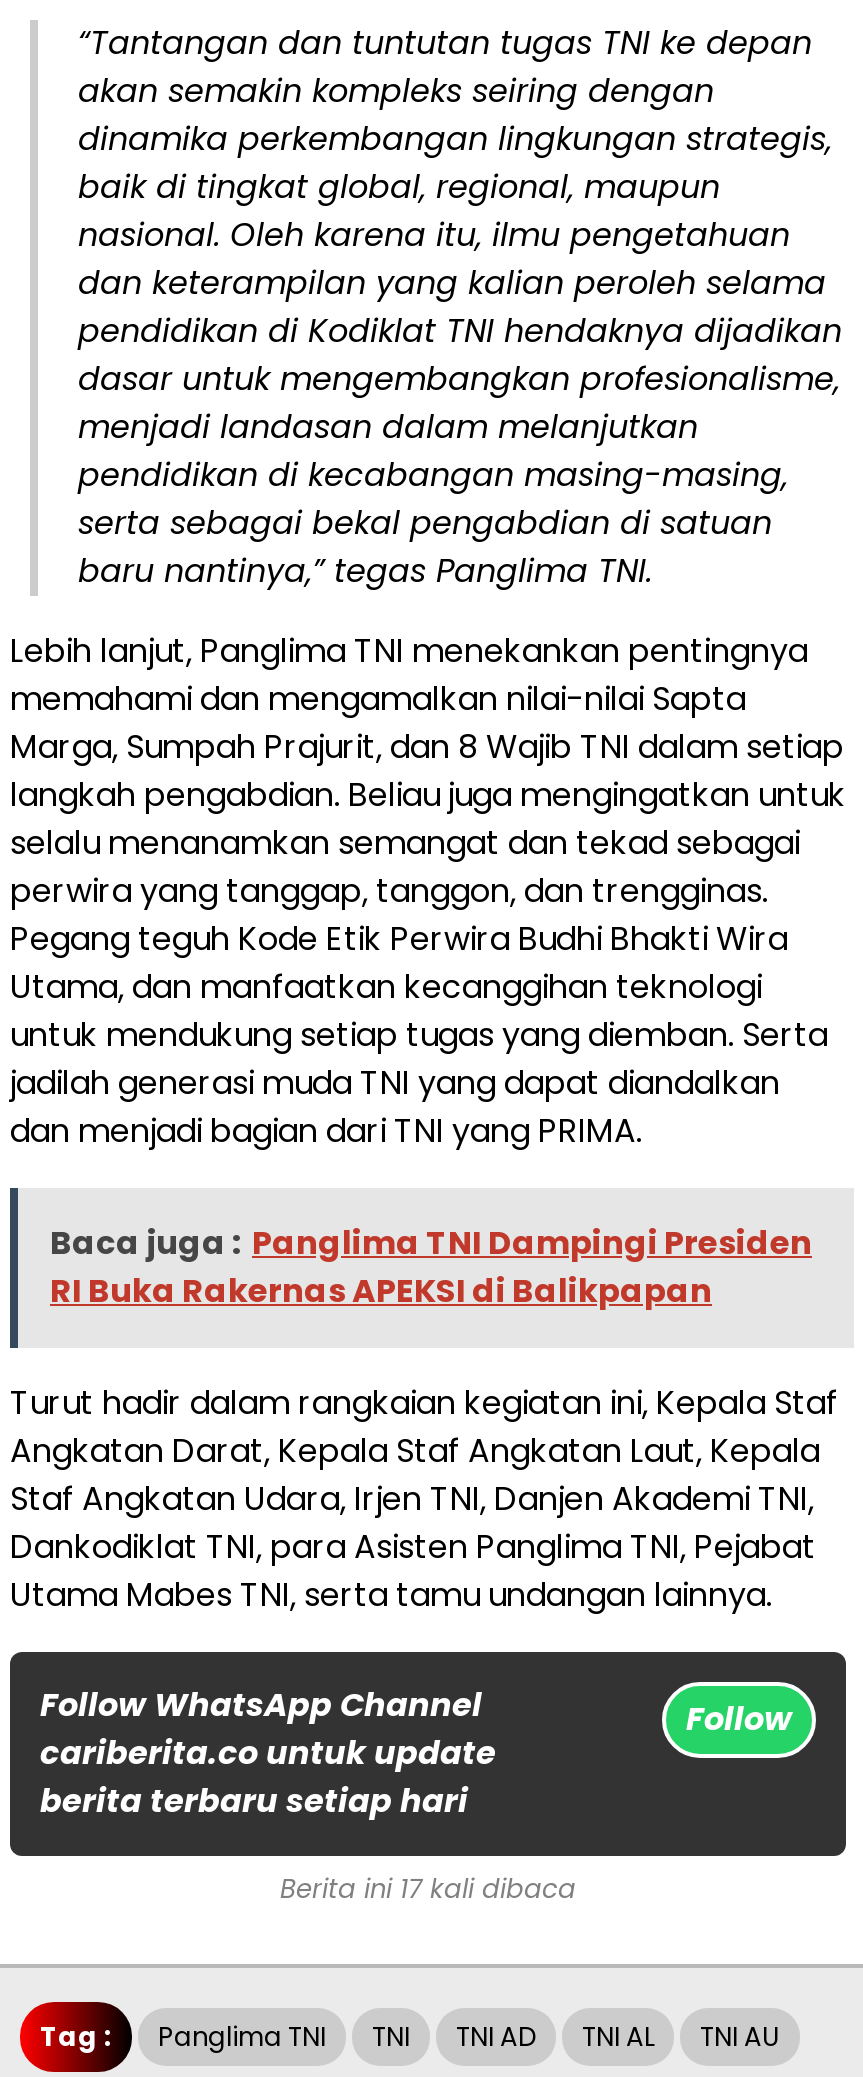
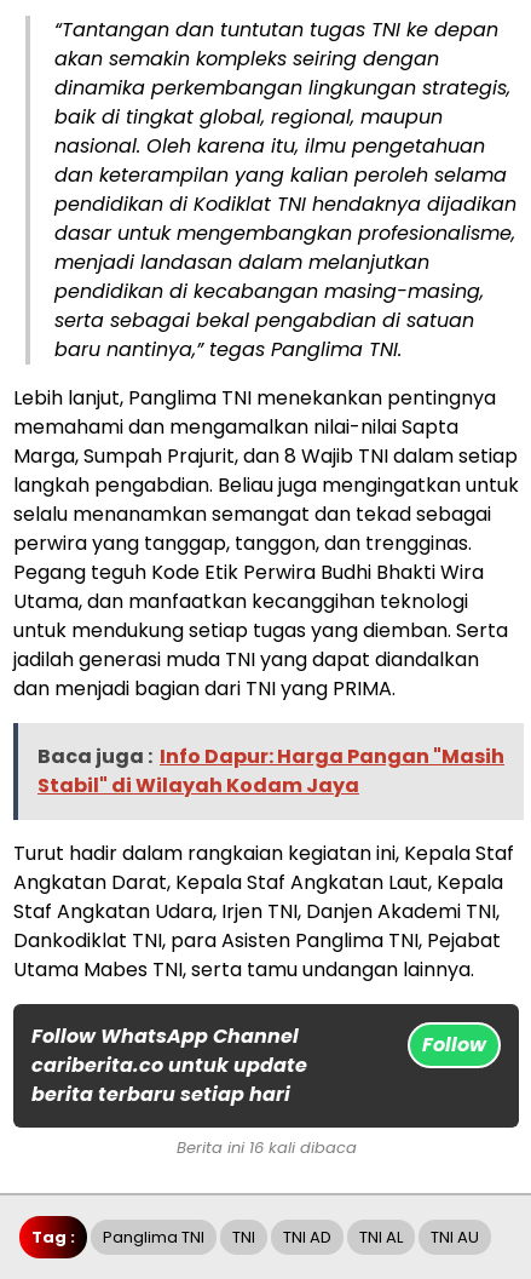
- Baca juga : Panglima TNI Dampingi Presiden
- RI Buka Rakernas APEKSI di Balikpapan
+ Baca juga : Info Dapur: Harga Pangan "Masih
+ Stabil" di Wilayah Kodam Jaya

- Berita ini 17 kali dibaca
+ Berita ini 16 kali dibaca
